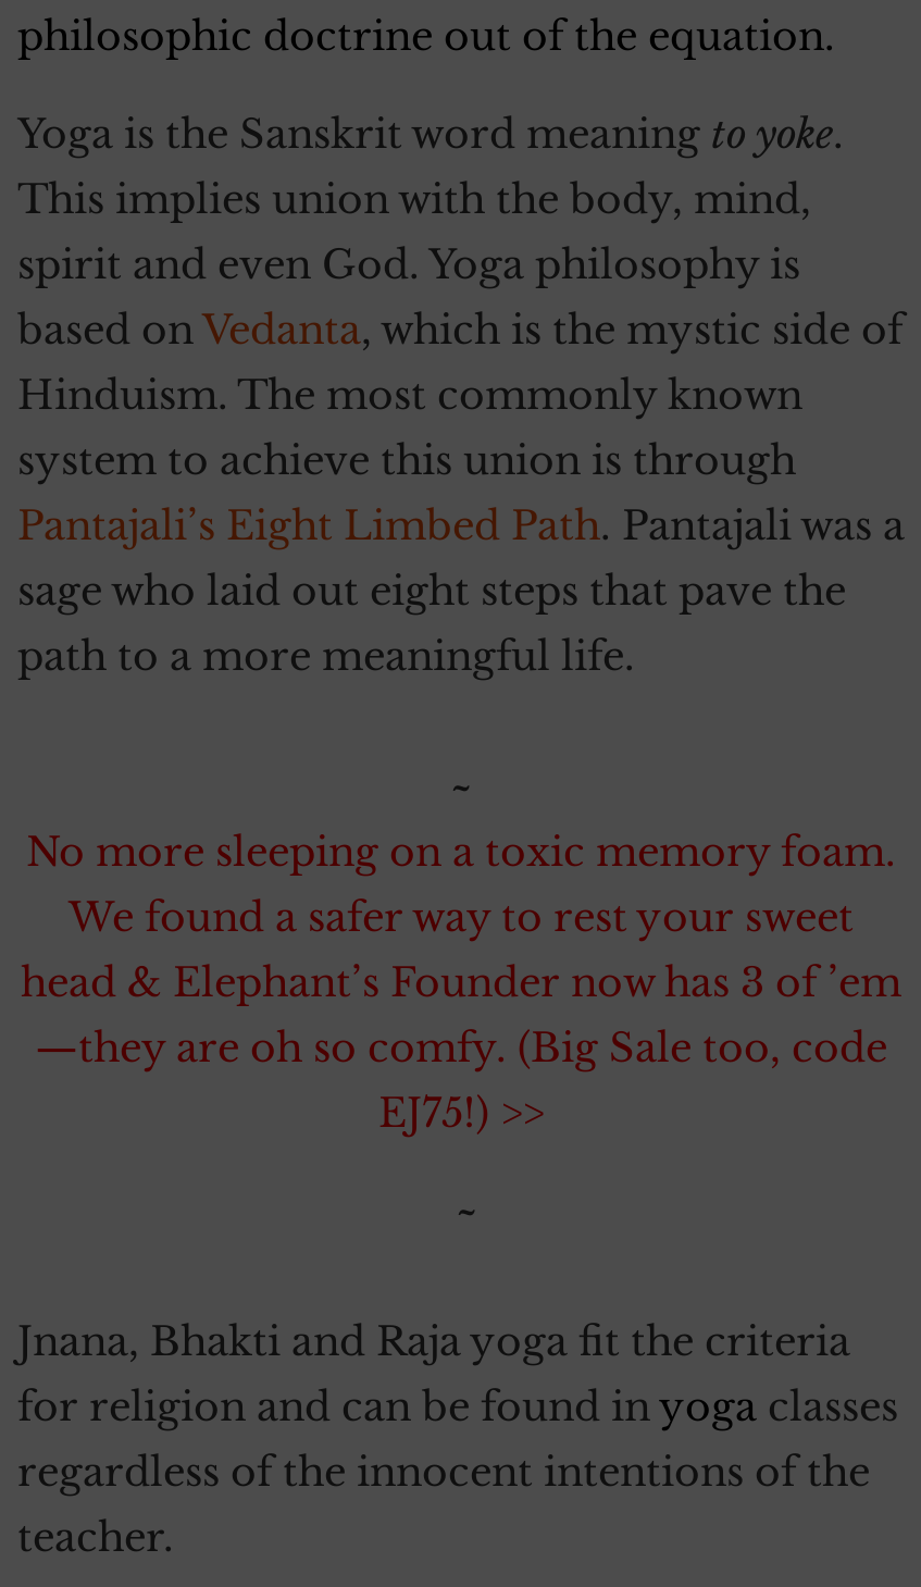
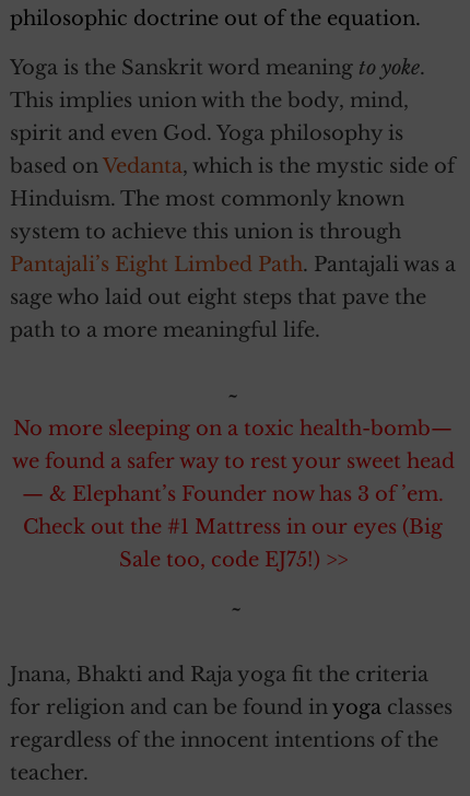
- No more sleeping on a toxic memory foam.
- We found a safer way to rest your sweet
- head & Elephant’s Founder now has 3 of ’em
- —they are oh so comfy. (Big Sale too, code
- EJ75!) >>
+ No more sleeping on a toxic health-bomb—
+ we found a safer way to rest your sweet head
+ — & Elephant’s Founder now has 3 of ’em.
+ Check out the #1 Mattress in our eyes (Big
+ Sale too, code EJ75!) >>
